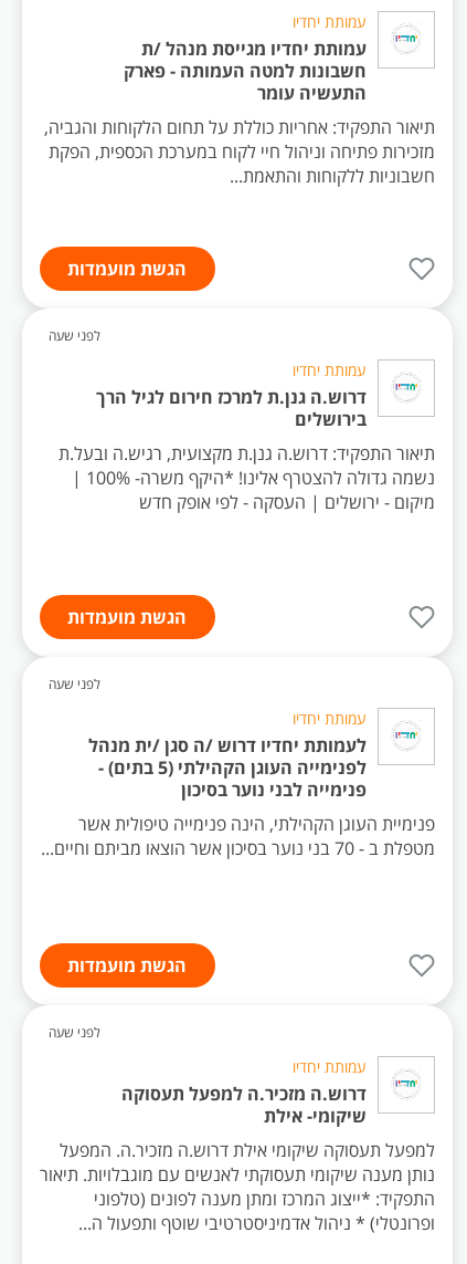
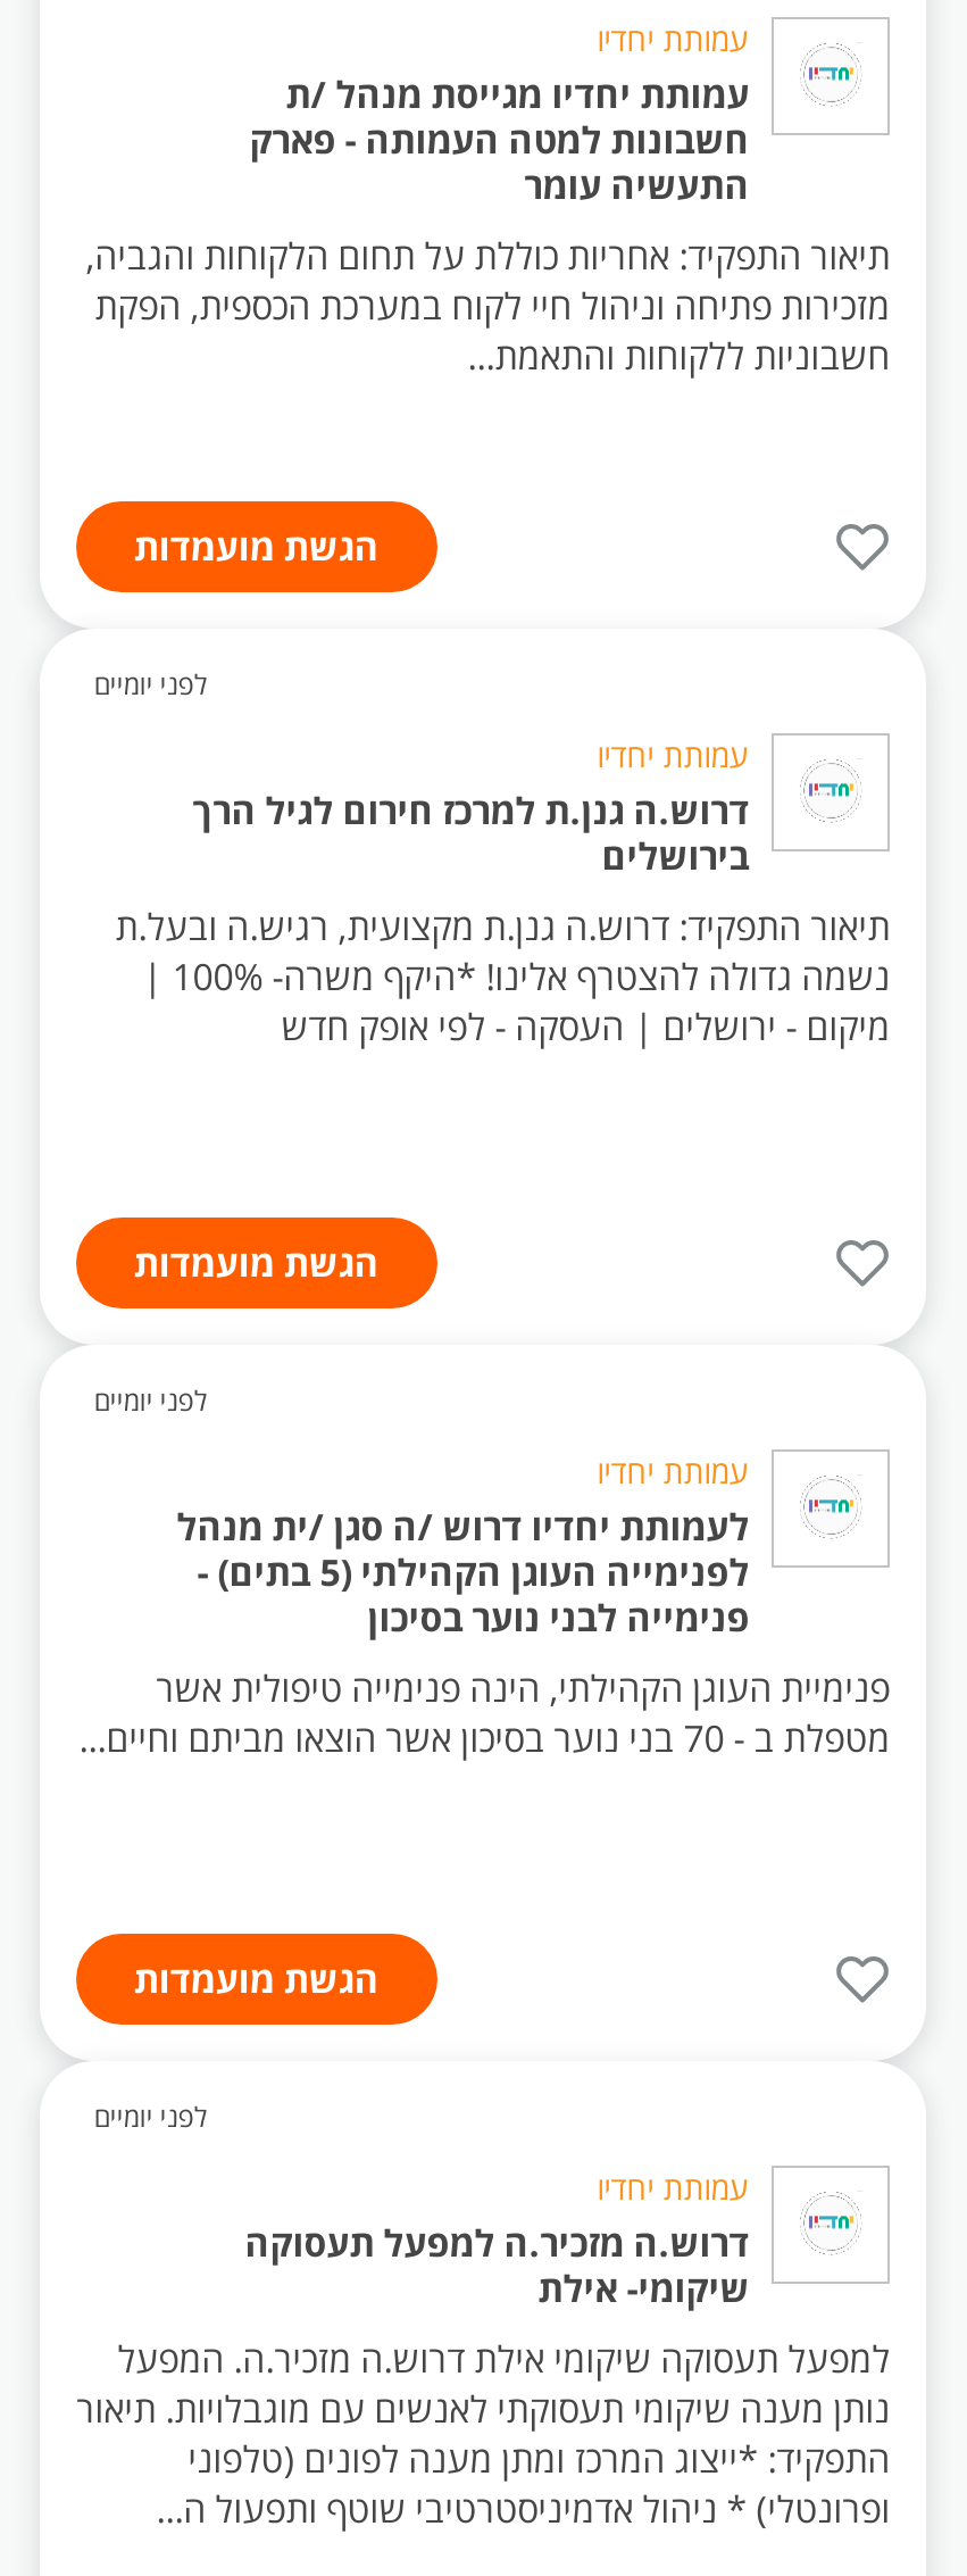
- לפני שעה
+ לפני יומיים

- לפני שעה
+ לפני יומיים

- לפני שעה
+ לפני יומיים
